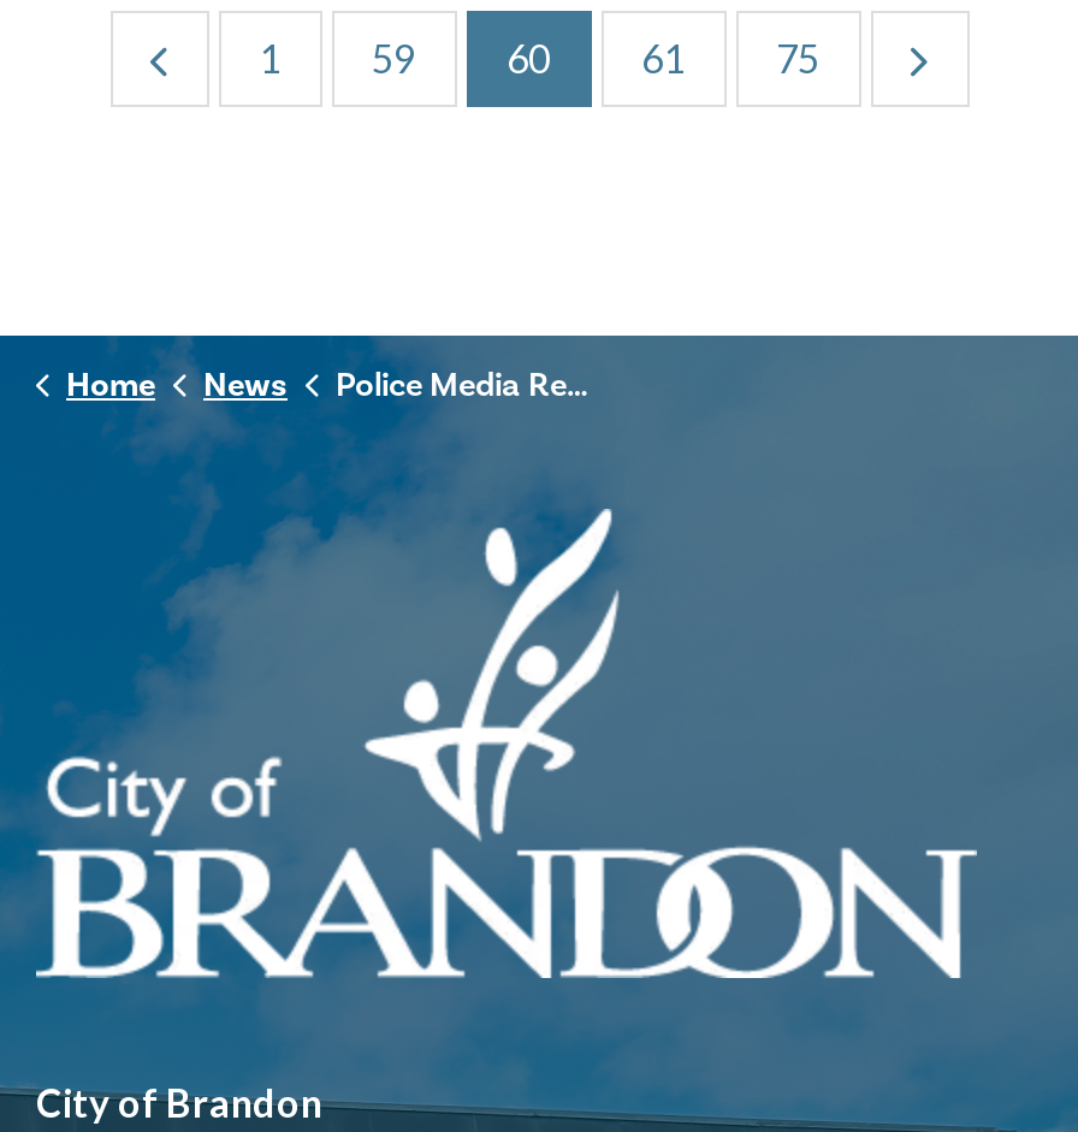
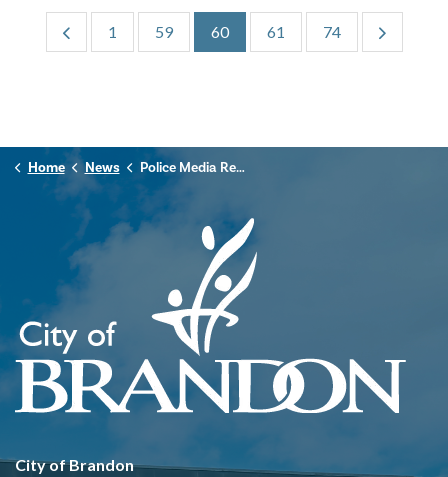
- 1 59 60 61 75
+ 1 59 60 61 74
